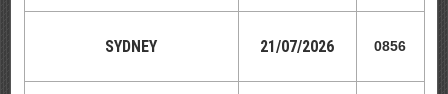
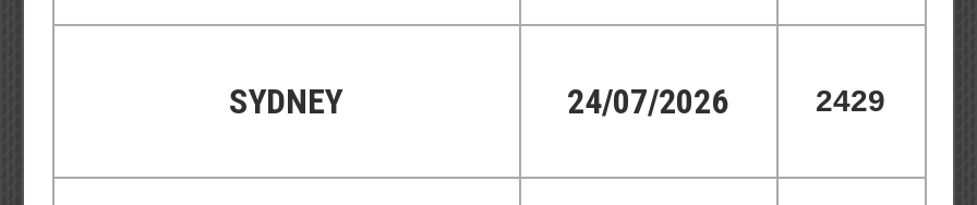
- 21/07/2026
+ 24/07/2026

- 0856
+ 2429
